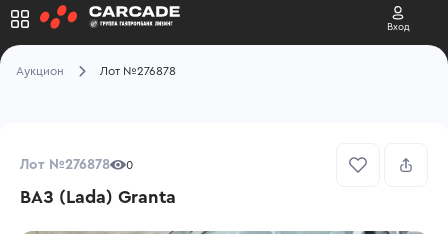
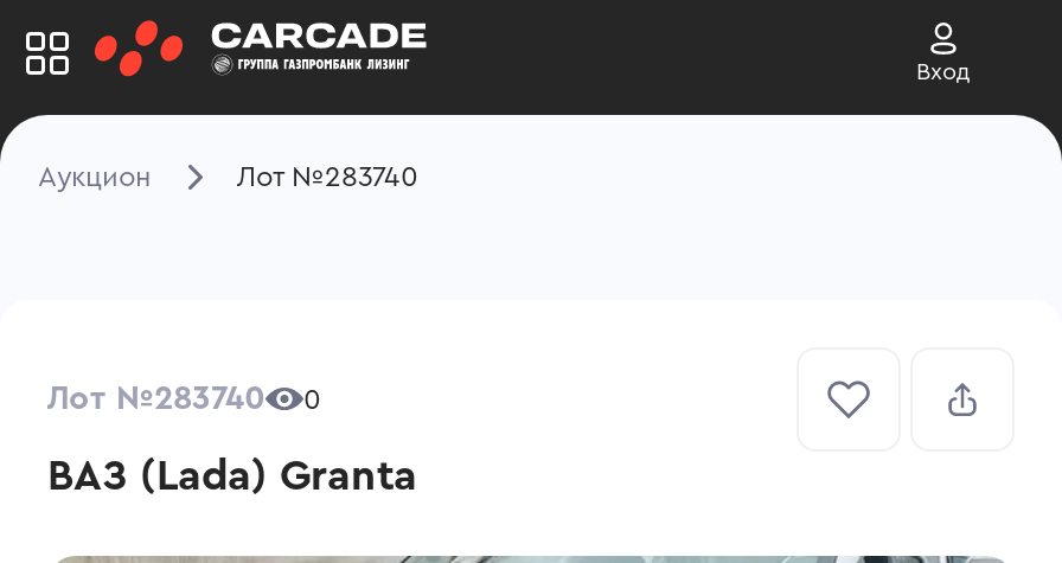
- Лот №276878
+ Лот №283740

- Лот №276878 0
+ Лот №283740 0
